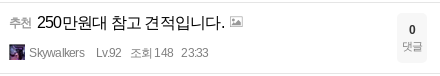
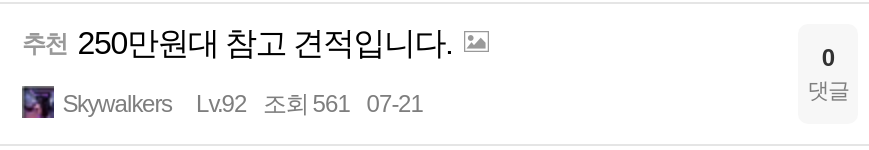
- Skywalkers Lv.92 조회 148 23:33
+ Skywalkers Lv.92 조회 561 07-21
